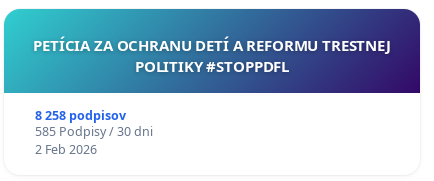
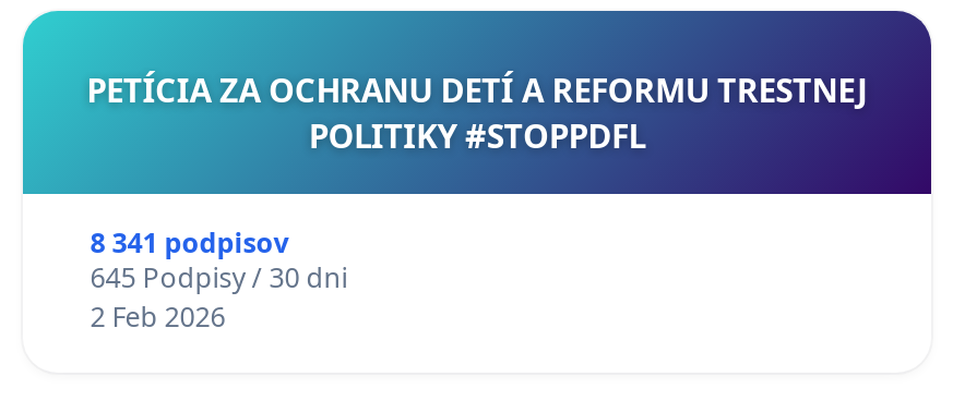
- 8 258 podpisov
+ 8 341 podpisov

- 585 Podpisy / 30 dni
+ 645 Podpisy / 30 dni
